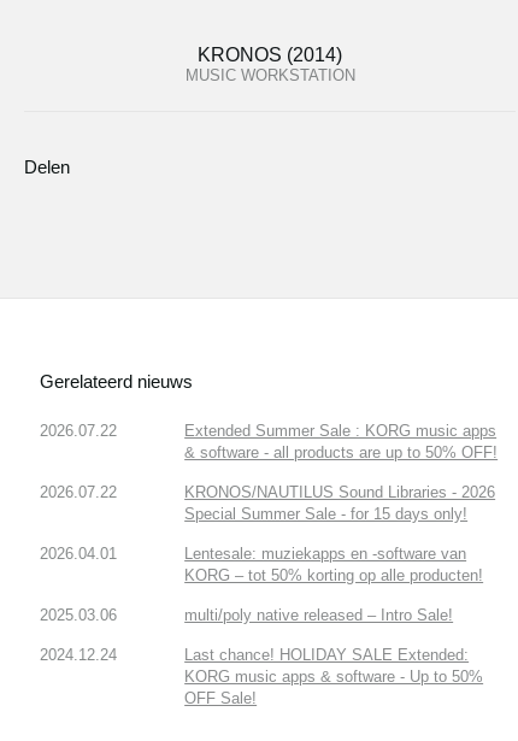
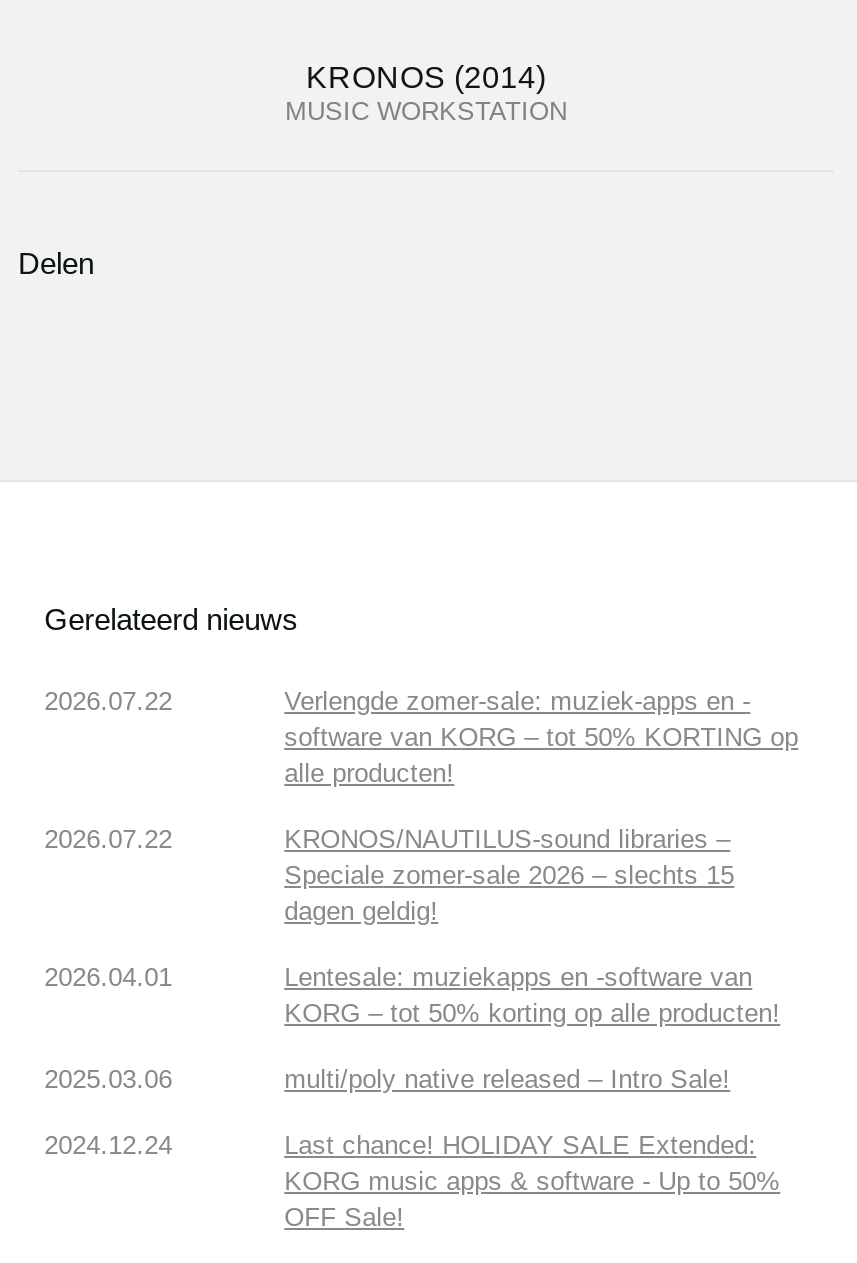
- Extended Summer Sale : KORG music apps
- & software - all products are up to 50% OFF!
+ Verlengde zomer-sale: muziek-apps en -
+ software van KORG – tot 50% KORTING op
+ alle producten!

- KRONOS/NAUTILUS Sound Libraries - 2026
- Special Summer Sale - for 15 days only!
+ KRONOS/NAUTILUS-sound libraries –
+ Speciale zomer-sale 2026 – slechts 15
+ dagen geldig!
